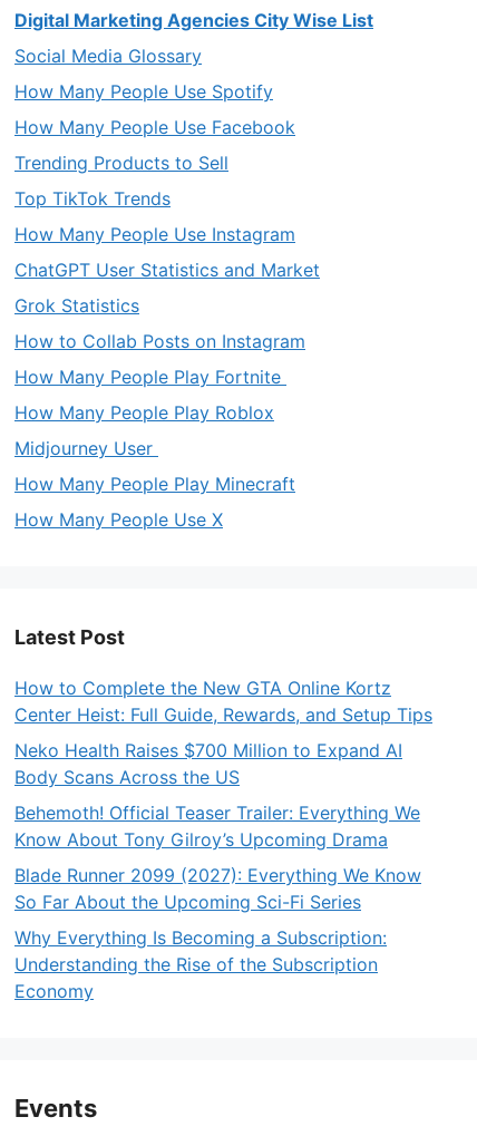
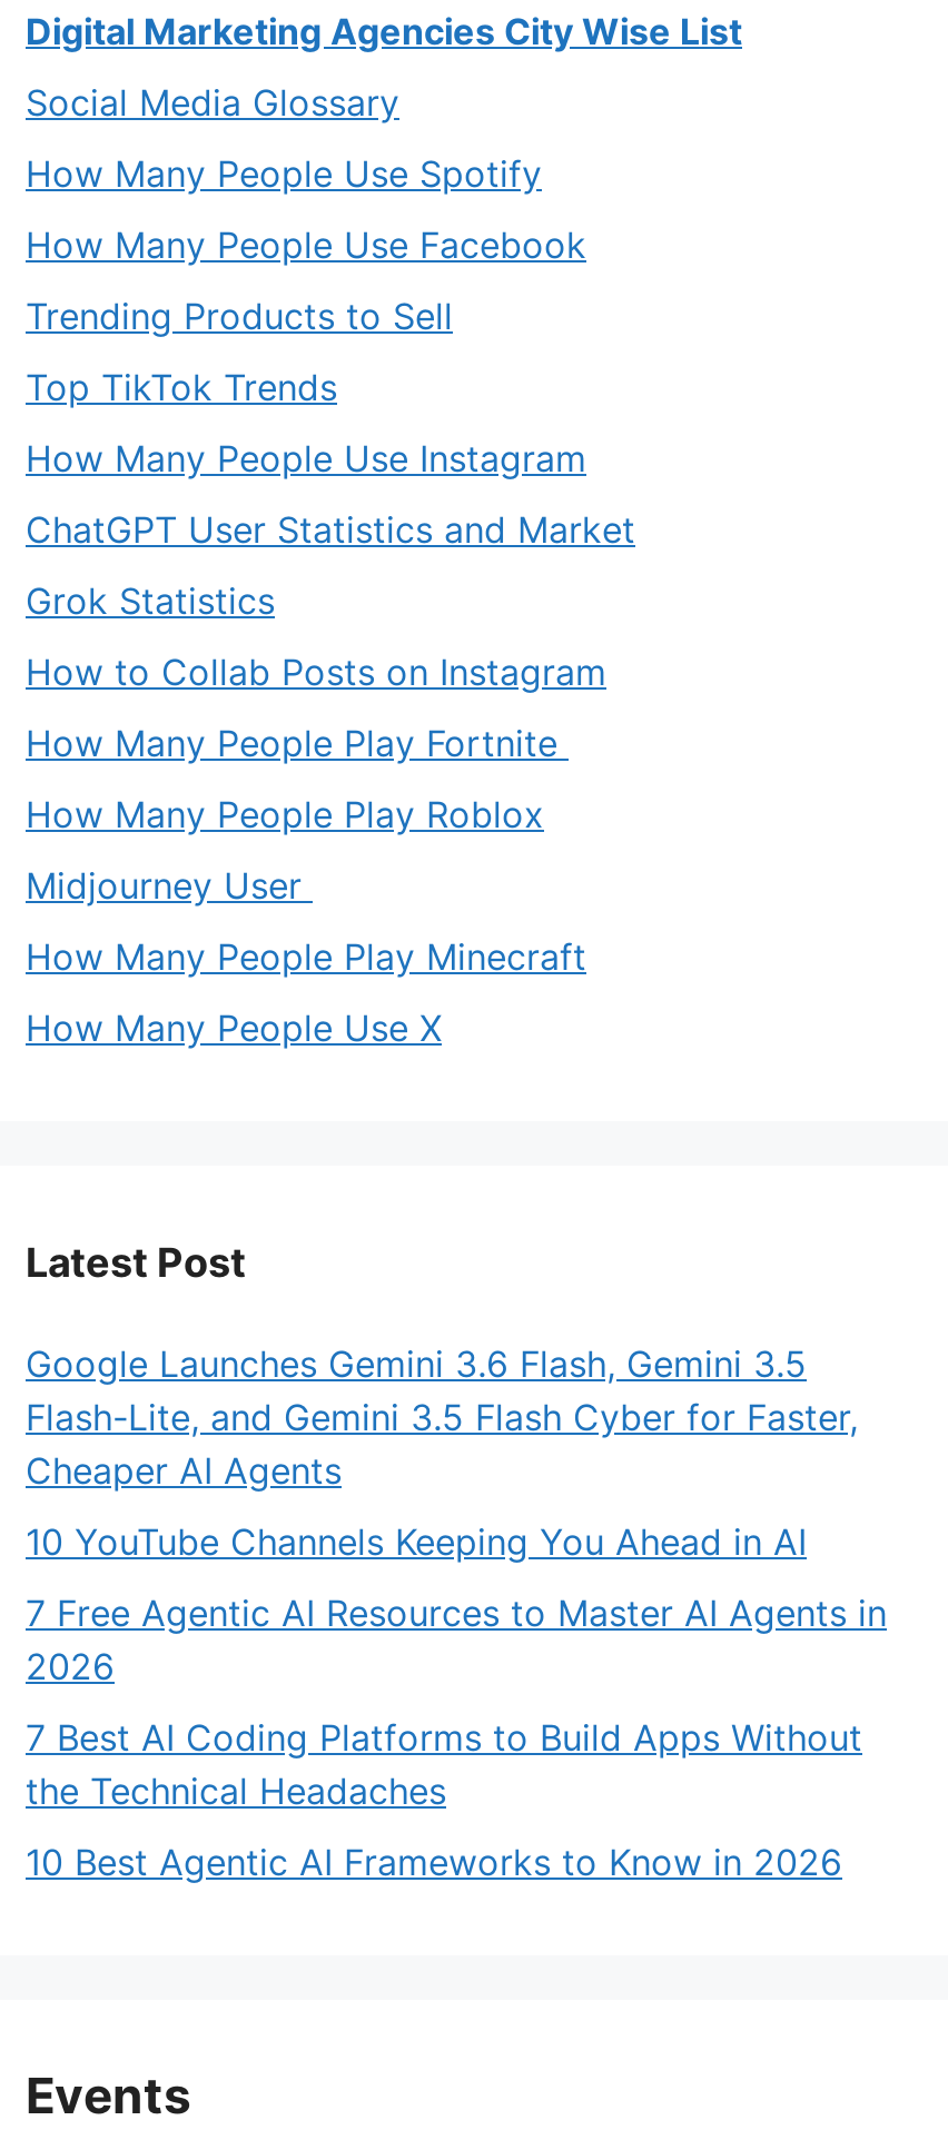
- How to Complete the New GTA Online Kortz
- Center Heist: Full Guide, Rewards, and Setup Tips
+ Google Launches Gemini 3.6 Flash, Gemini 3.5
+ Flash-Lite, and Gemini 3.5 Flash Cyber for Faster,
+ Cheaper AI Agents

- Neko Health Raises $700 Million to Expand AI
- Body Scans Across the US
+ 10 YouTube Channels Keeping You Ahead in AI

- Behemoth! Official Teaser Trailer: Everything We
- Know About Tony Gilroy’s Upcoming Drama
+ 7 Free Agentic AI Resources to Master AI Agents in
+ 2026

- Blade Runner 2099 (2027): Everything We Know
- So Far About the Upcoming Sci-Fi Series
+ 7 Best AI Coding Platforms to Build Apps Without
+ the Technical Headaches

- Why Everything Is Becoming a Subscription:
- Understanding the Rise of the Subscription
- Economy
+ 10 Best Agentic AI Frameworks to Know in 2026
